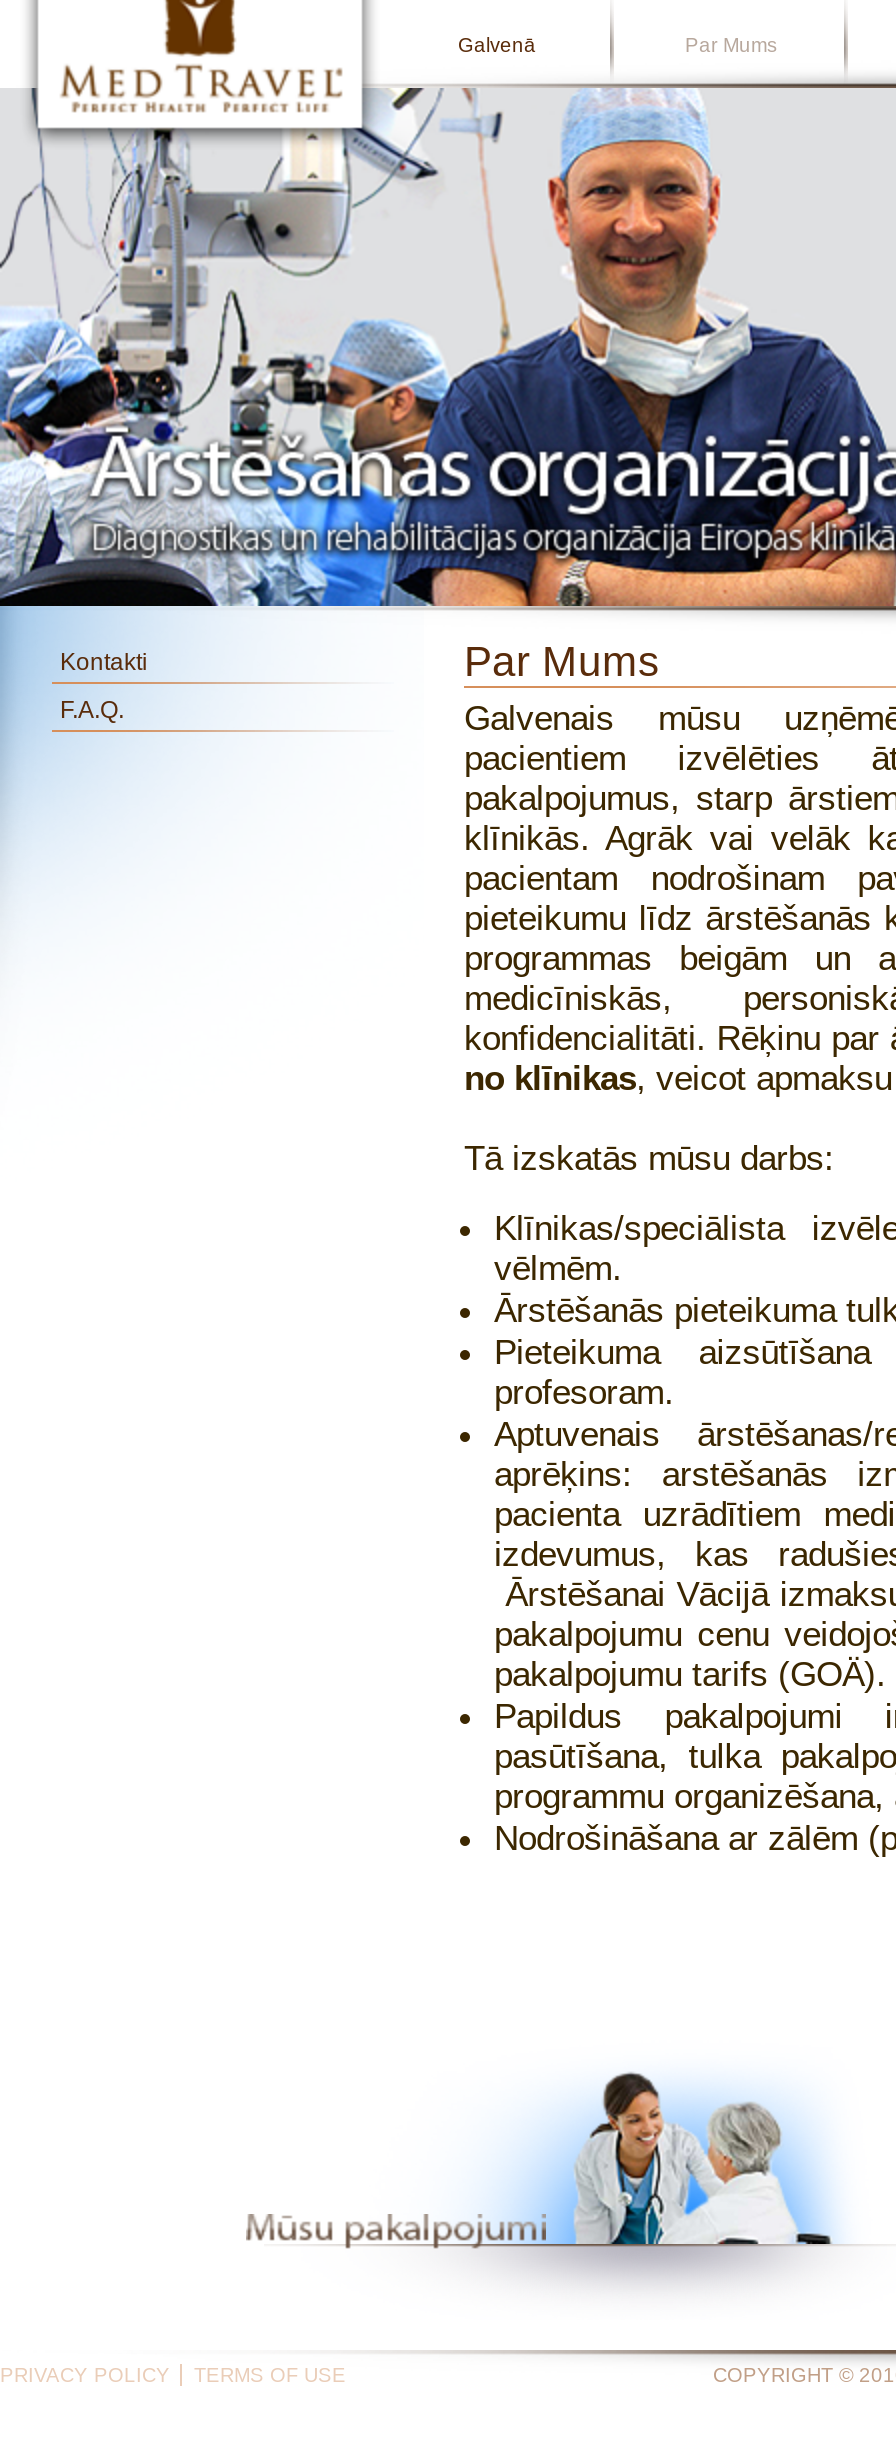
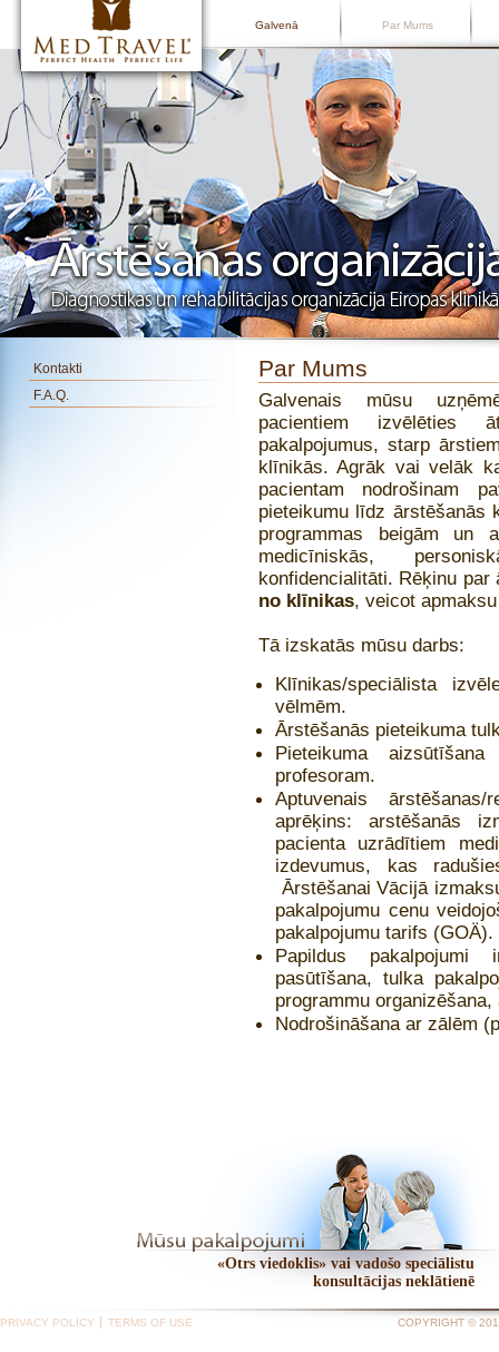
+ «Otrs viedoklis» vai vadošo speciālistu
+ konsultācijas neklātienē
